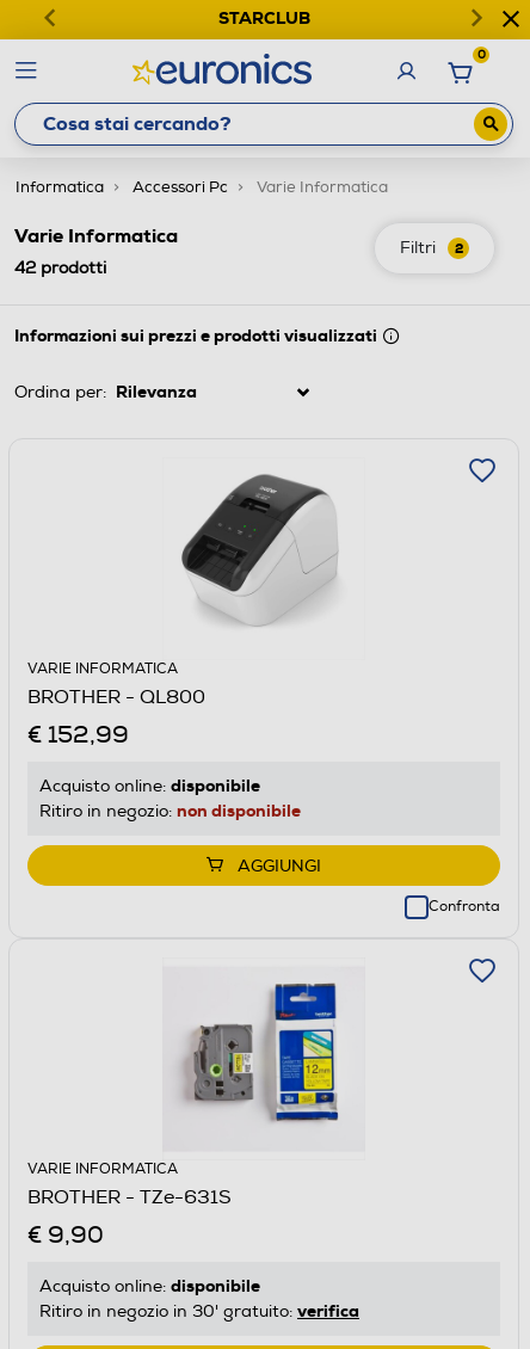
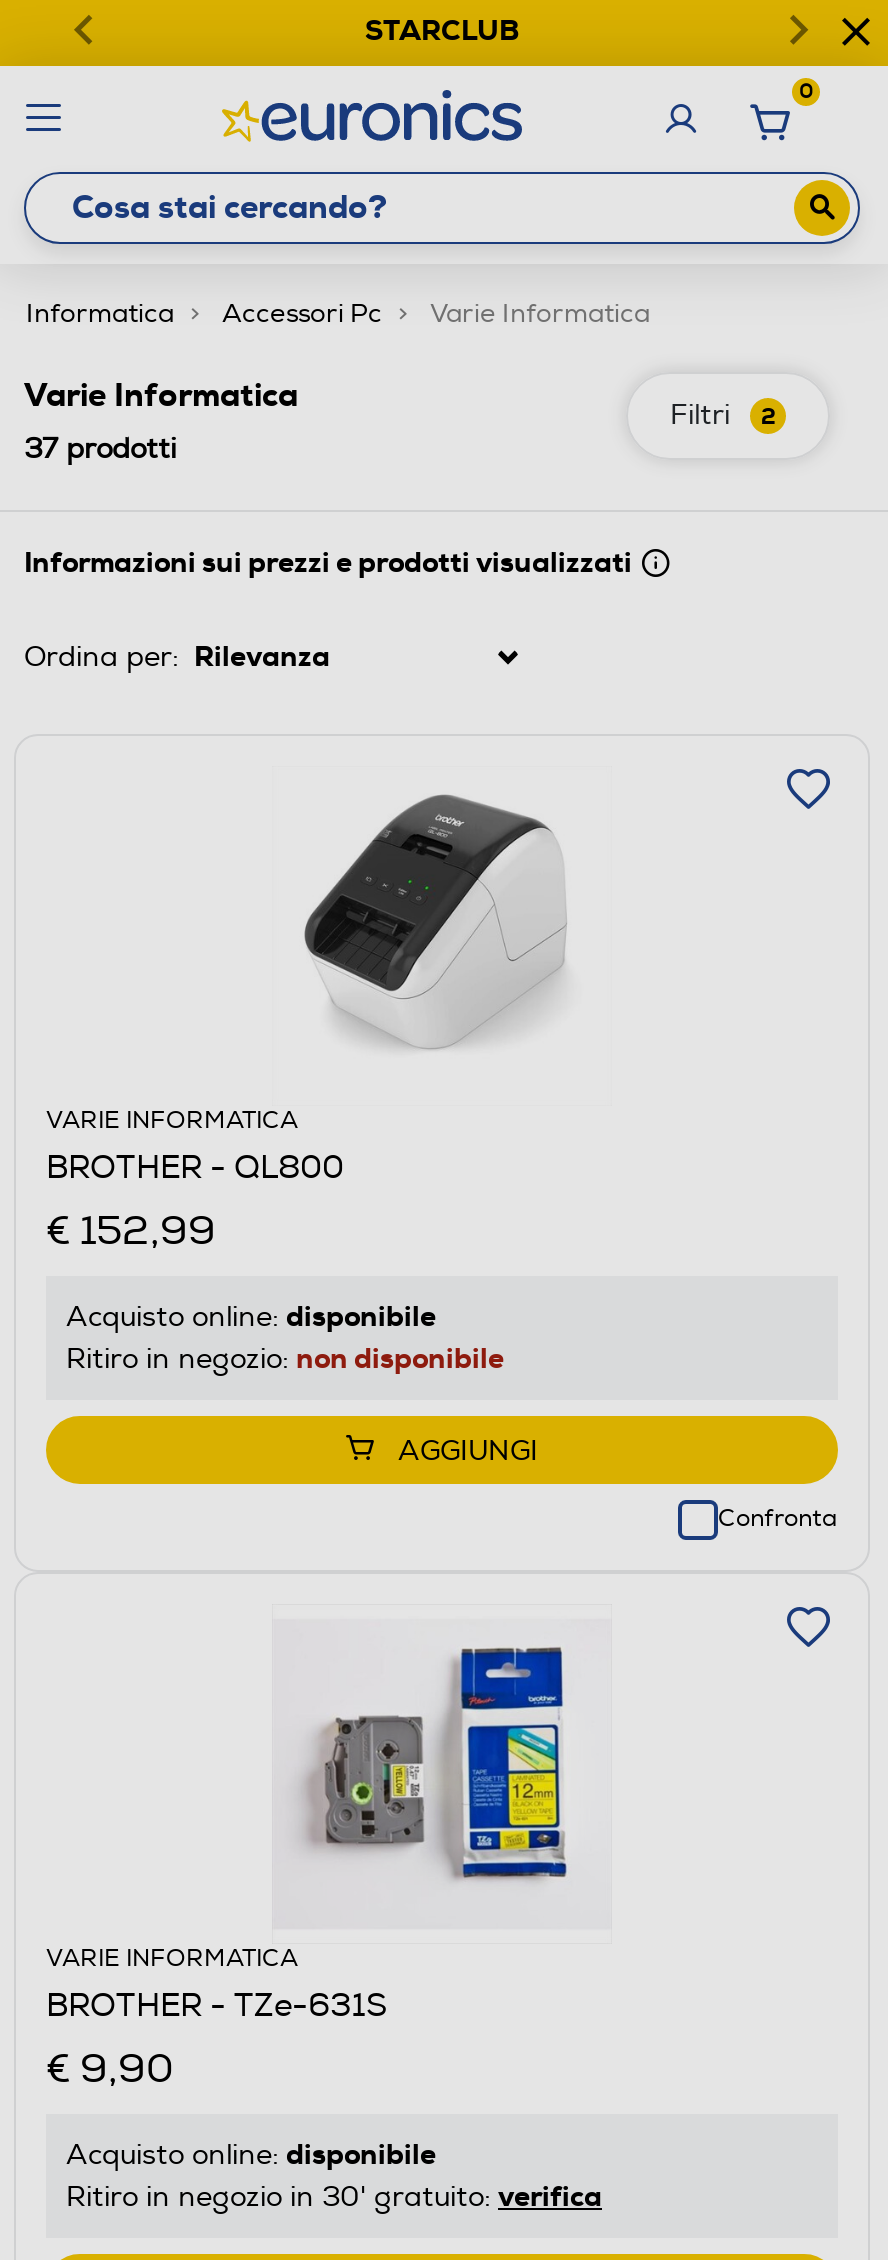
- 42 prodotti
+ 37 prodotti
